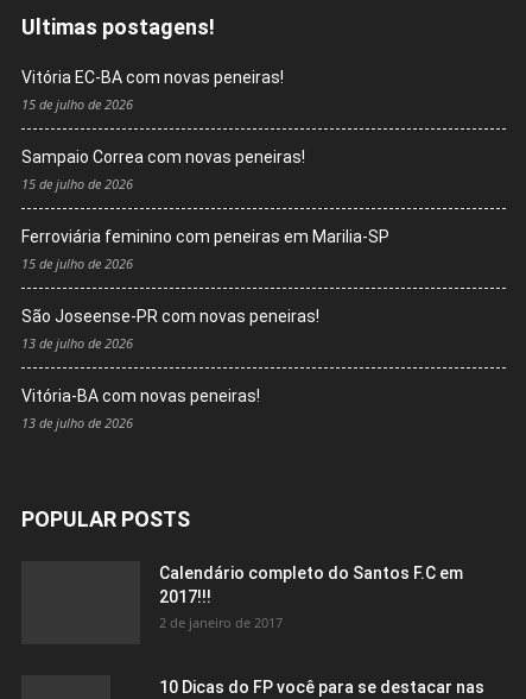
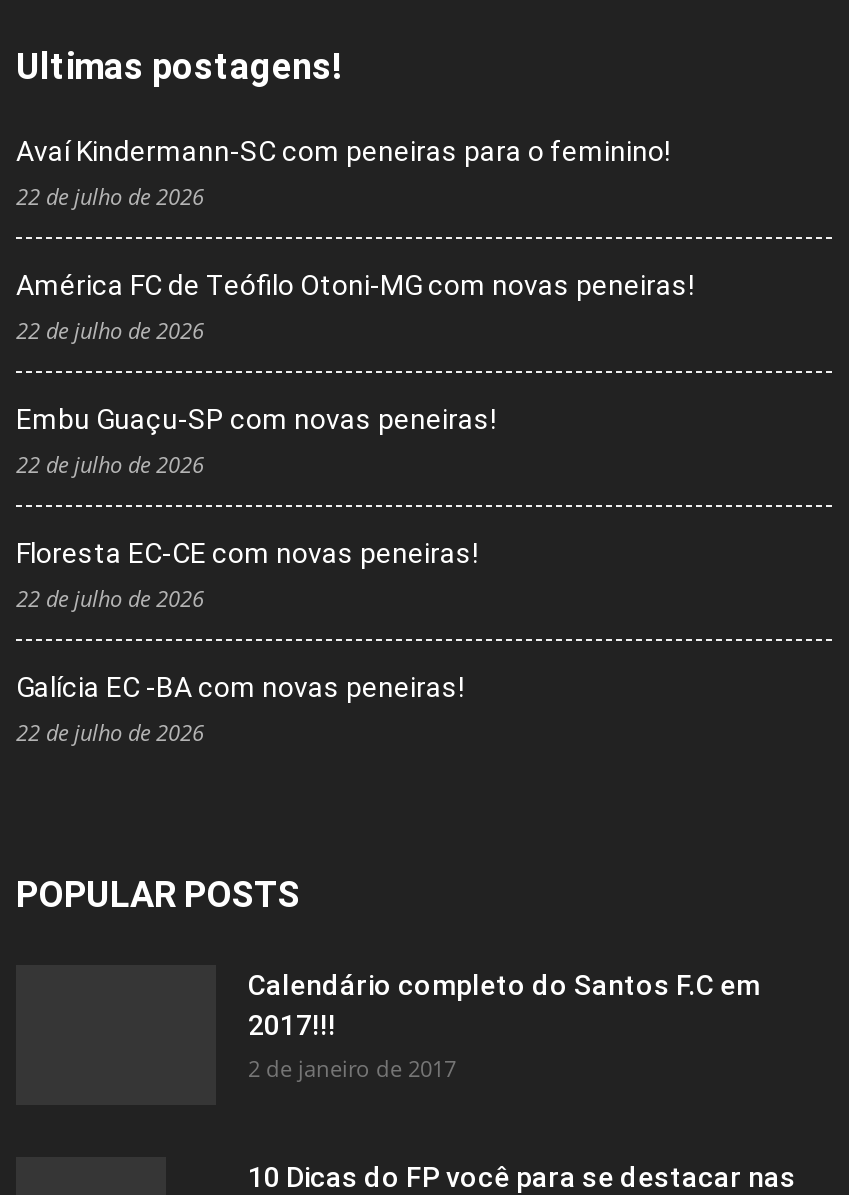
- Vitória EC-BA com novas peneiras!
- 15 de julho de 2026
+ Avaí Kindermann-SC com peneiras para o feminino!
+ 22 de julho de 2026

- Sampaio Correa com novas peneiras!
- 15 de julho de 2026
+ América FC de Teófilo Otoni-MG com novas peneiras!
+ 22 de julho de 2026

- Ferroviária feminino com peneiras em Marilia-SP
- 15 de julho de 2026
+ Embu Guaçu-SP com novas peneiras!
+ 22 de julho de 2026

- São Joseense-PR com novas peneiras!
- 13 de julho de 2026
+ Floresta EC-CE com novas peneiras!
+ 22 de julho de 2026

- Vitória-BA com novas peneiras!
- 13 de julho de 2026
+ Galícia EC -BA com novas peneiras!
+ 22 de julho de 2026
